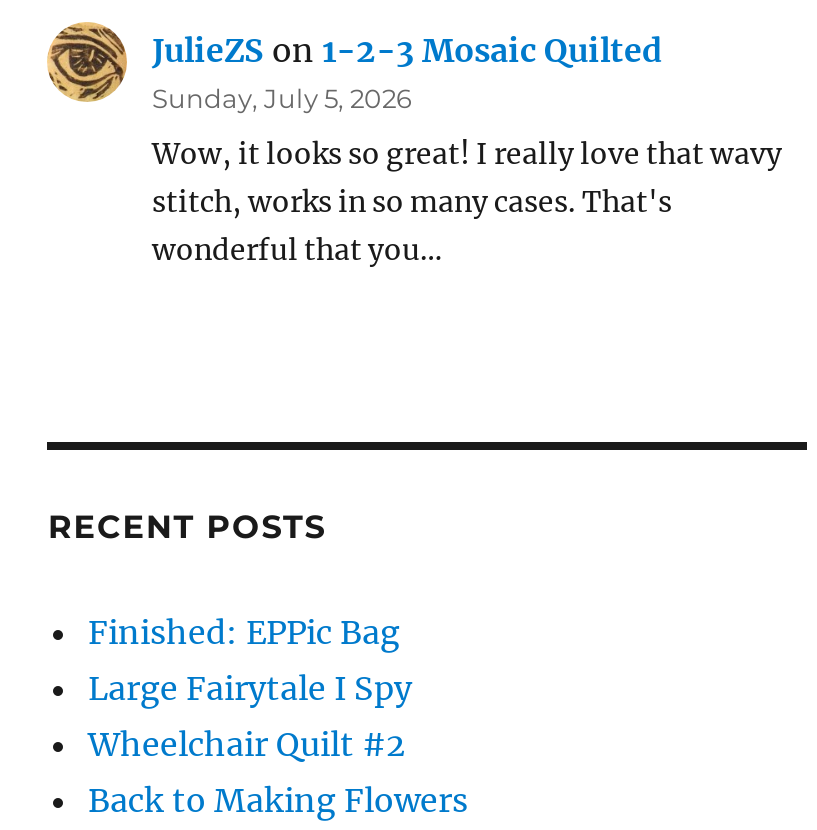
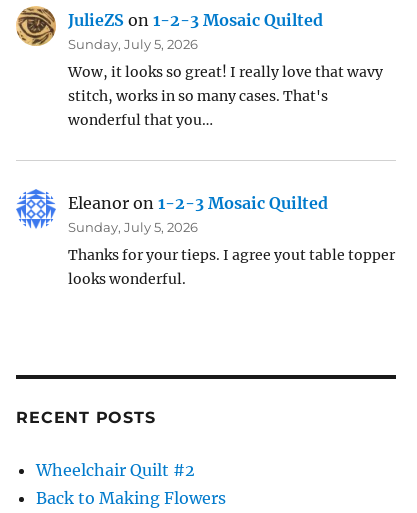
+ [image]
+ Eleanor on 1-2-3 Mosaic Quilted
+ Sunday, July 5, 2026
+ Thanks for your tieps. I agree yout table topper
+ looks wonderful.

moved down: RECENT POSTS

- Finished: EPPic Bag
- Large Fairytale I Spy
